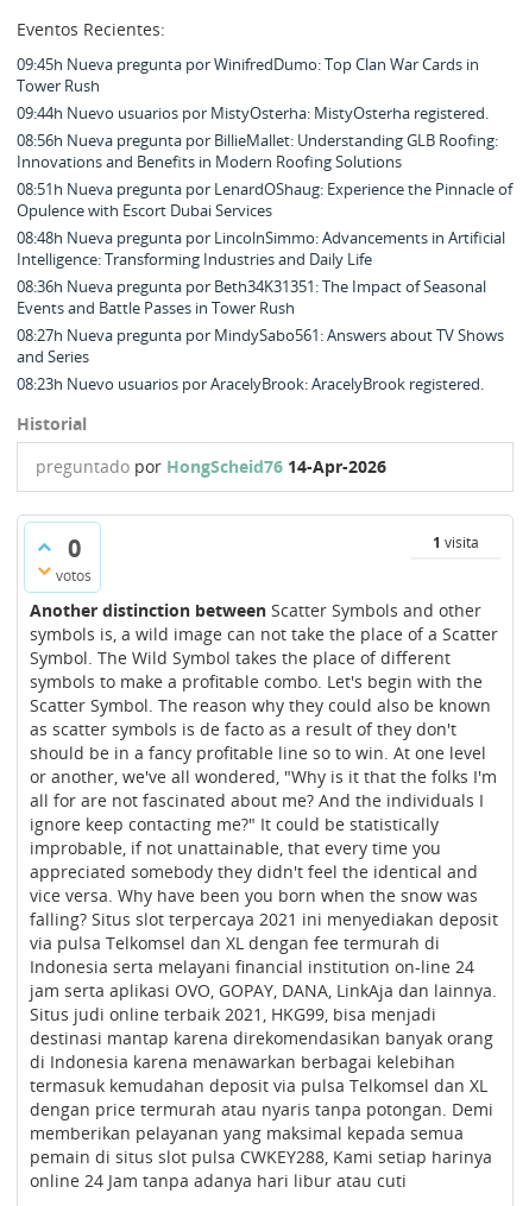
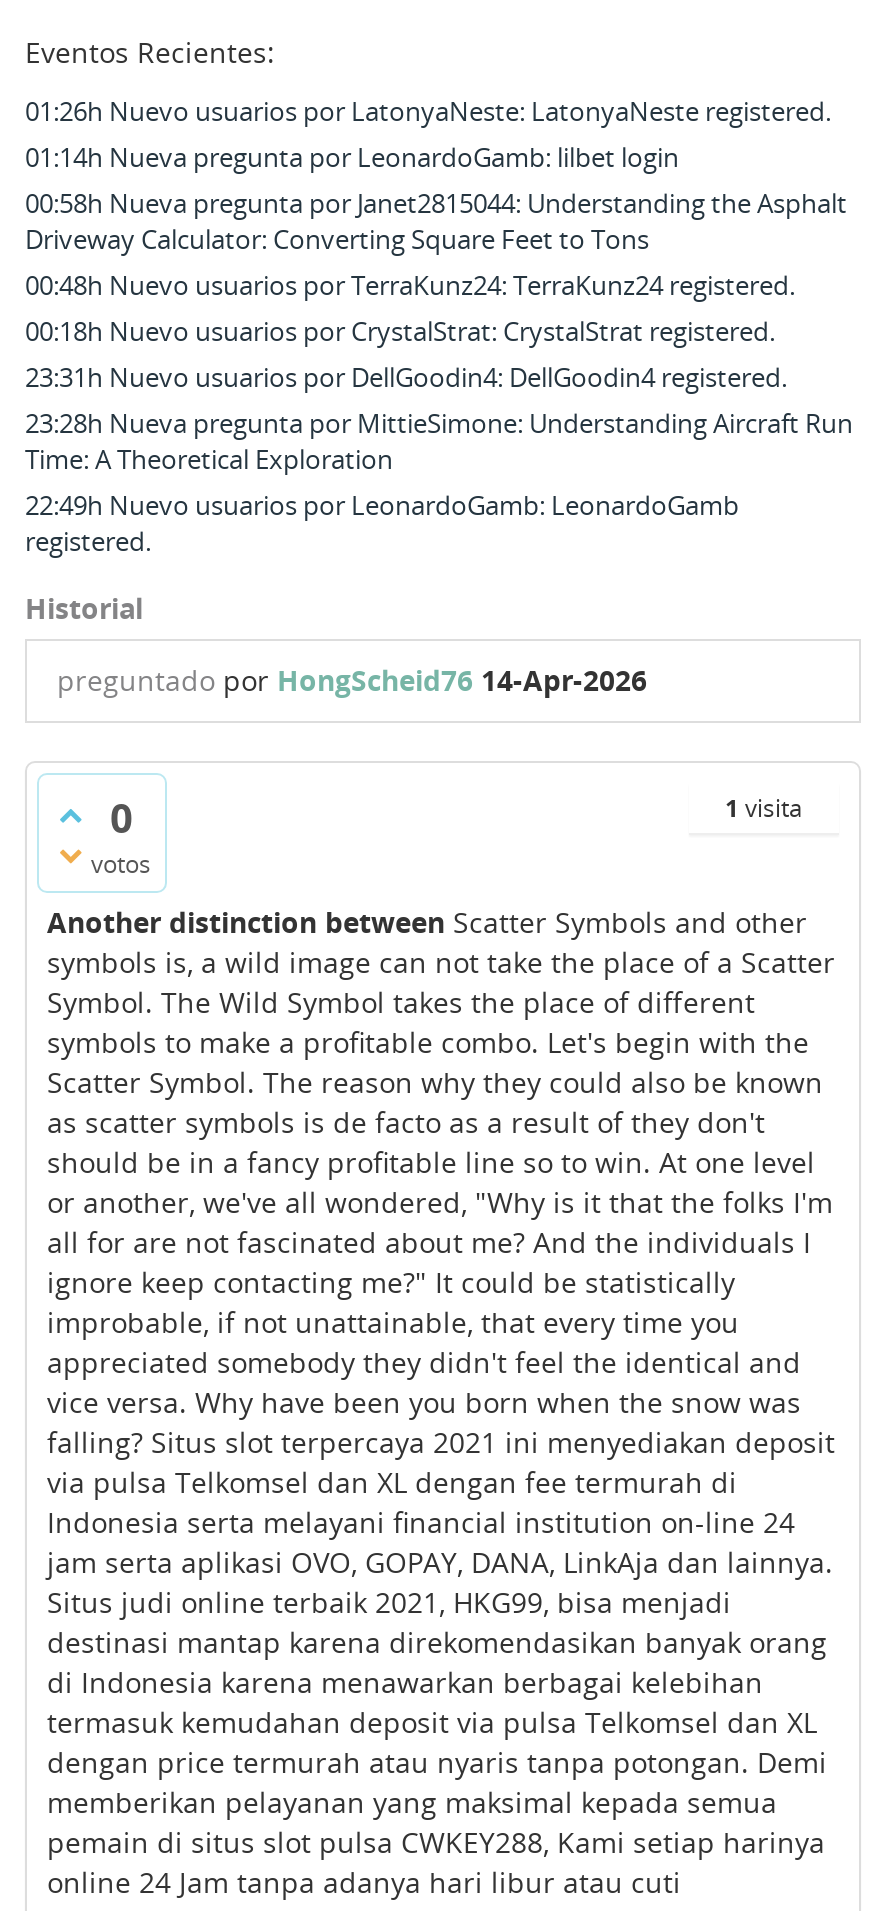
- 09:45h Nueva pregunta por WinifredDumo: Top Clan War Cards in
- Tower Rush
- 09:44h Nuevo usuarios por MistyOsterha: MistyOsterha registered.
- 08:56h Nueva pregunta por BillieMallet: Understanding GLB Roofing:
- Innovations and Benefits in Modern Roofing Solutions
- 08:51h Nueva pregunta por LenardOShaug: Experience the Pinnacle of
- Opulence with Escort Dubai Services
- 08:48h Nueva pregunta por LincolnSimmo: Advancements in Artificial
- Intelligence: Transforming Industries and Daily Life
- 08:36h Nueva pregunta por Beth34K31351: The Impact of Seasonal
- Events and Battle Passes in Tower Rush
- 08:27h Nueva pregunta por MindySabo561: Answers about TV Shows
- and Series
- 08:23h Nuevo usuarios por AracelyBrook: AracelyBrook registered.
+ 01:26h Nuevo usuarios por LatonyaNeste: LatonyaNeste registered.
+ 01:14h Nueva pregunta por LeonardoGamb: lilbet login
+ 00:58h Nueva pregunta por Janet2815044: Understanding the Asphalt
+ Driveway Calculator: Converting Square Feet to Tons
+ 00:48h Nuevo usuarios por TerraKunz24: TerraKunz24 registered.
+ 00:18h Nuevo usuarios por CrystalStrat: CrystalStrat registered.
+ 23:31h Nuevo usuarios por DellGoodin4: DellGoodin4 registered.
+ 23:28h Nueva pregunta por MittieSimone: Understanding Aircraft Run
+ Time: A Theoretical Exploration
+ 22:49h Nuevo usuarios por LeonardoGamb: LeonardoGamb
+ registered.
